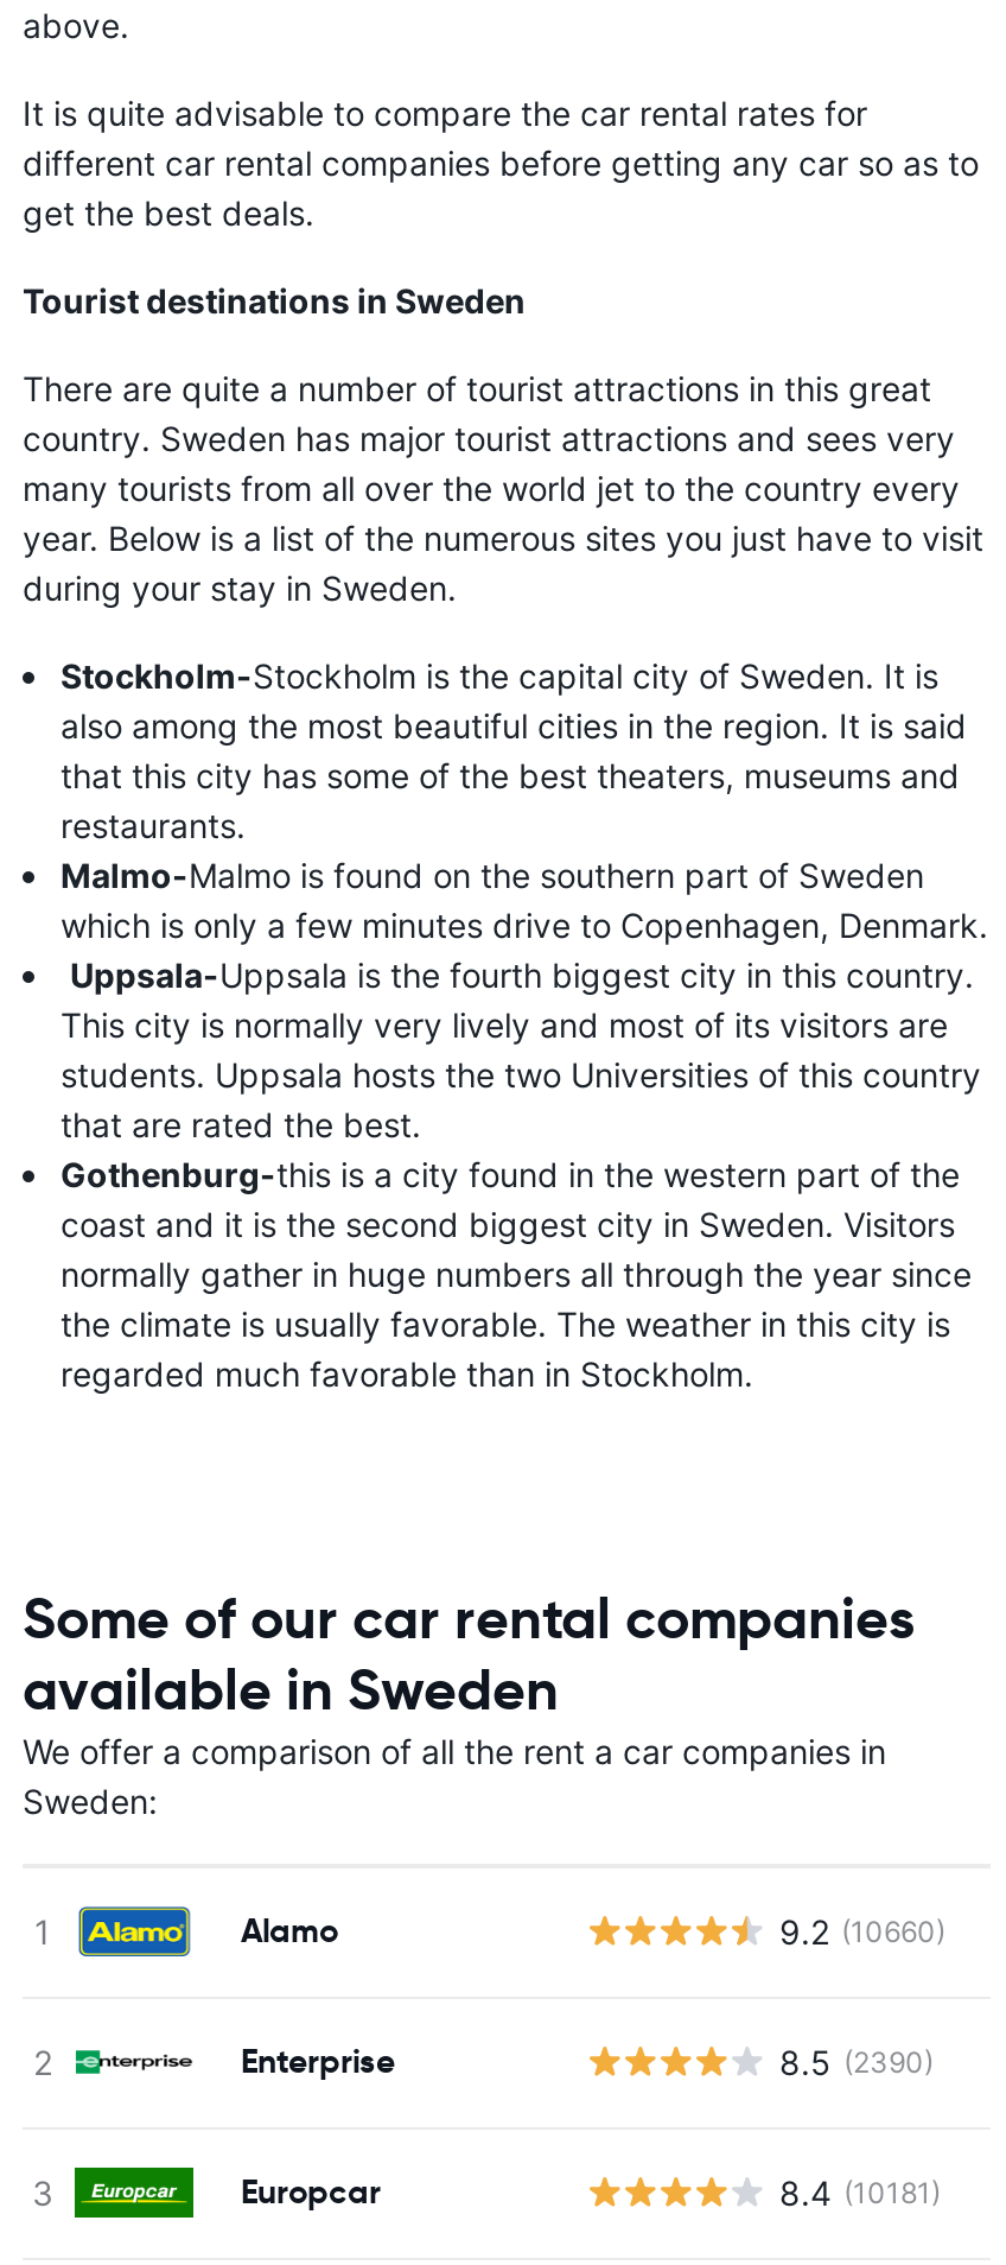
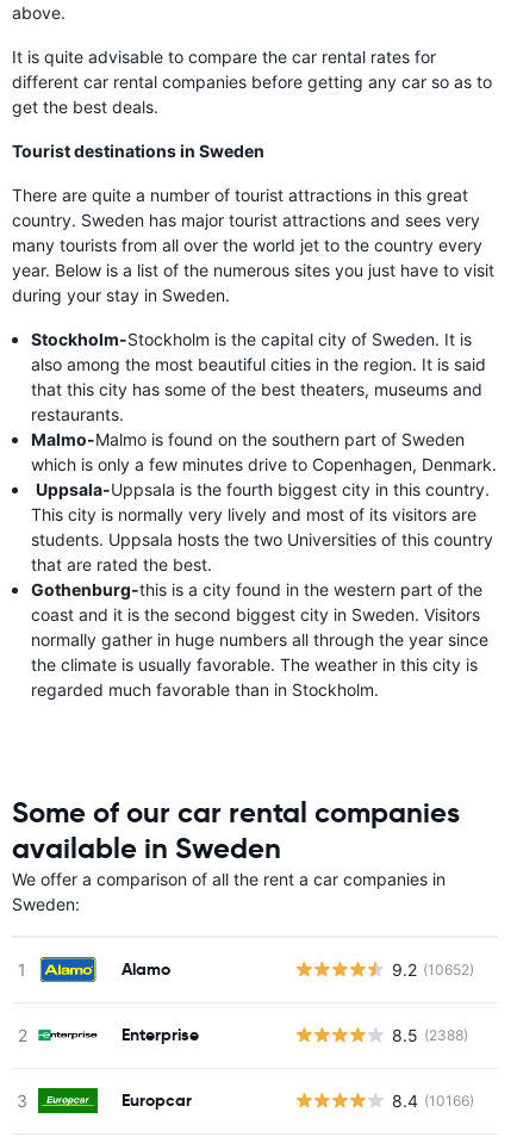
- 9.2 (10660)
+ 9.2 (10652)

- 8.5 (2390)
+ 8.5 (2388)

- 8.4 (10181)
+ 8.4 (10166)
